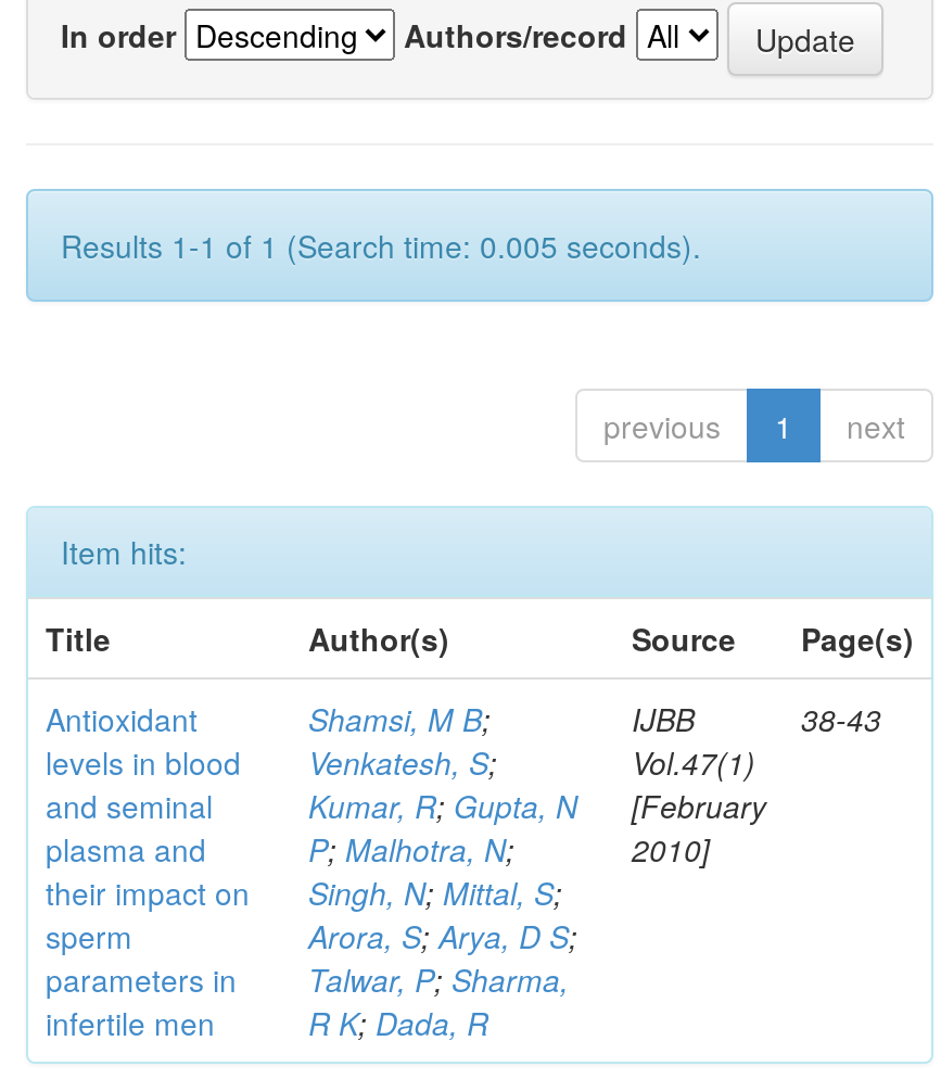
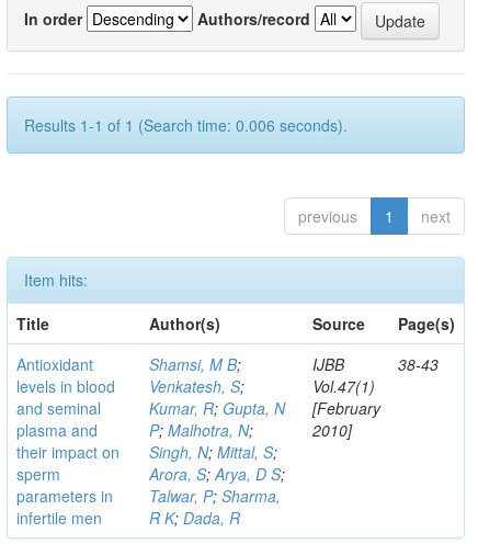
- Results 1-1 of 1 (Search time: 0.005 seconds).
+ Results 1-1 of 1 (Search time: 0.006 seconds).
